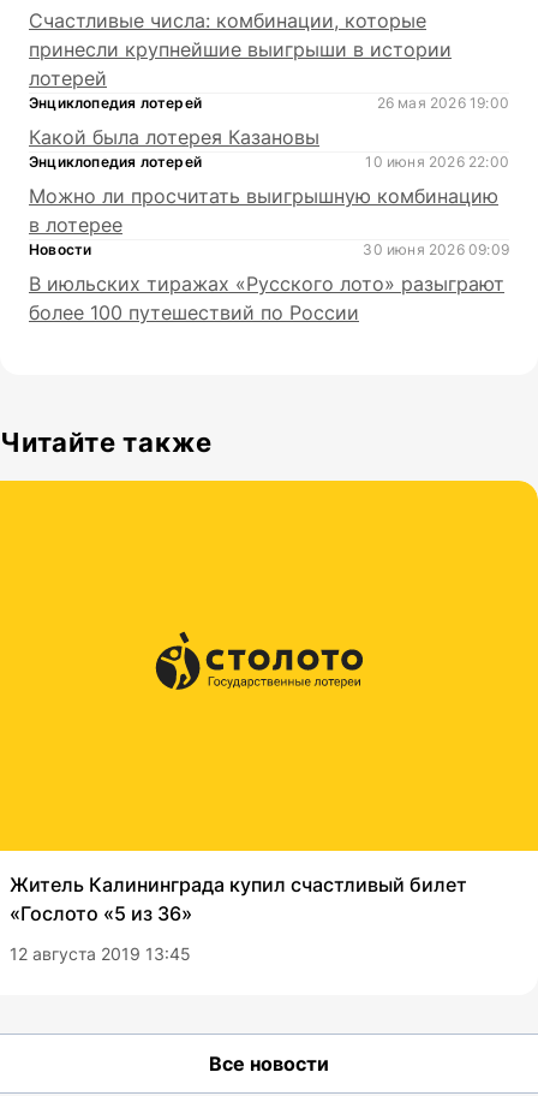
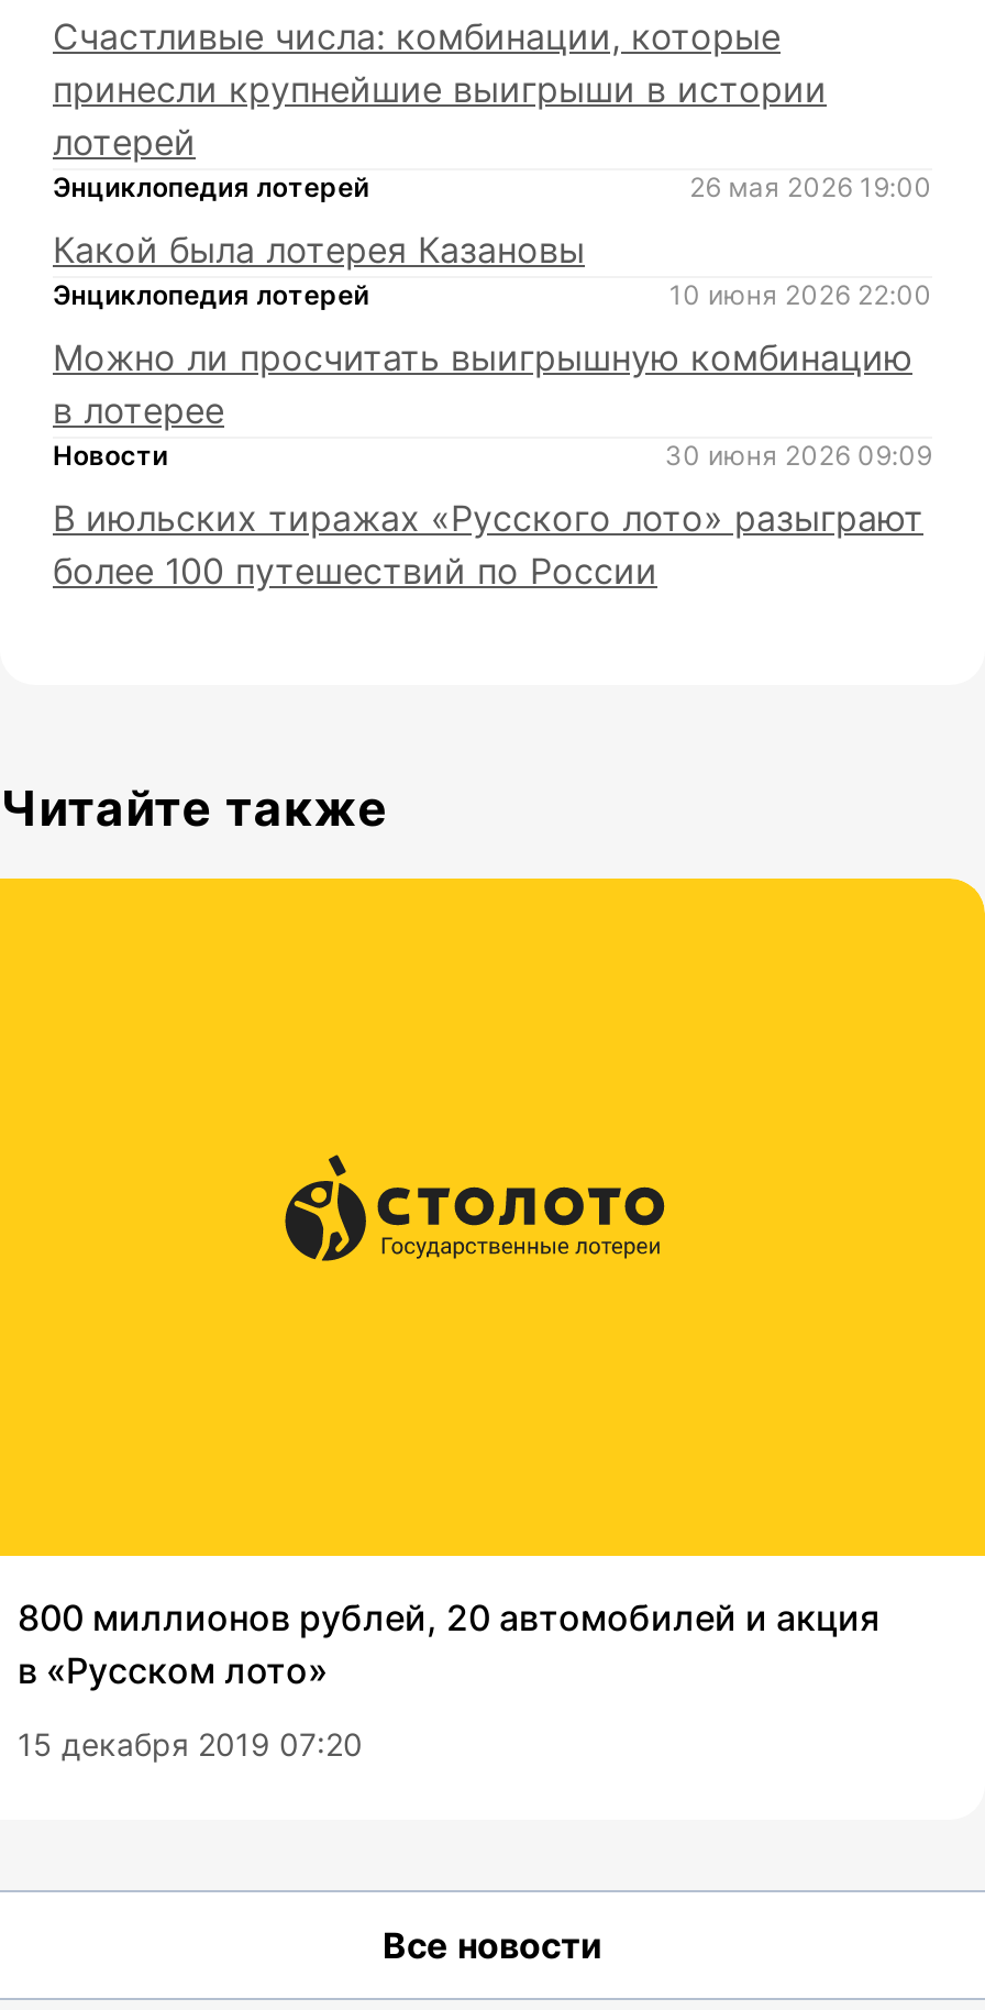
- Житель Калининграда купил счастливый билет
- «Гослото «5 из 36»
+ 800 миллионов рублей, 20 автомобилей и акция
+ в «Русском лото»

- 12 августа 2019 13:45
+ 15 декабря 2019 07:20
